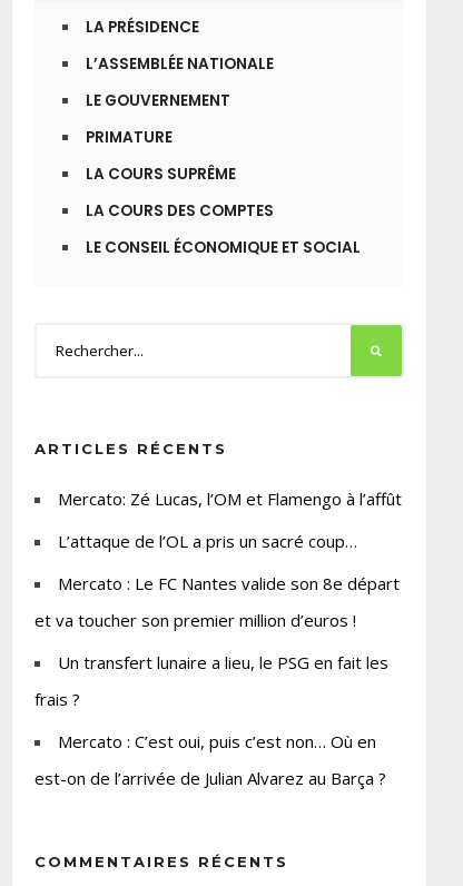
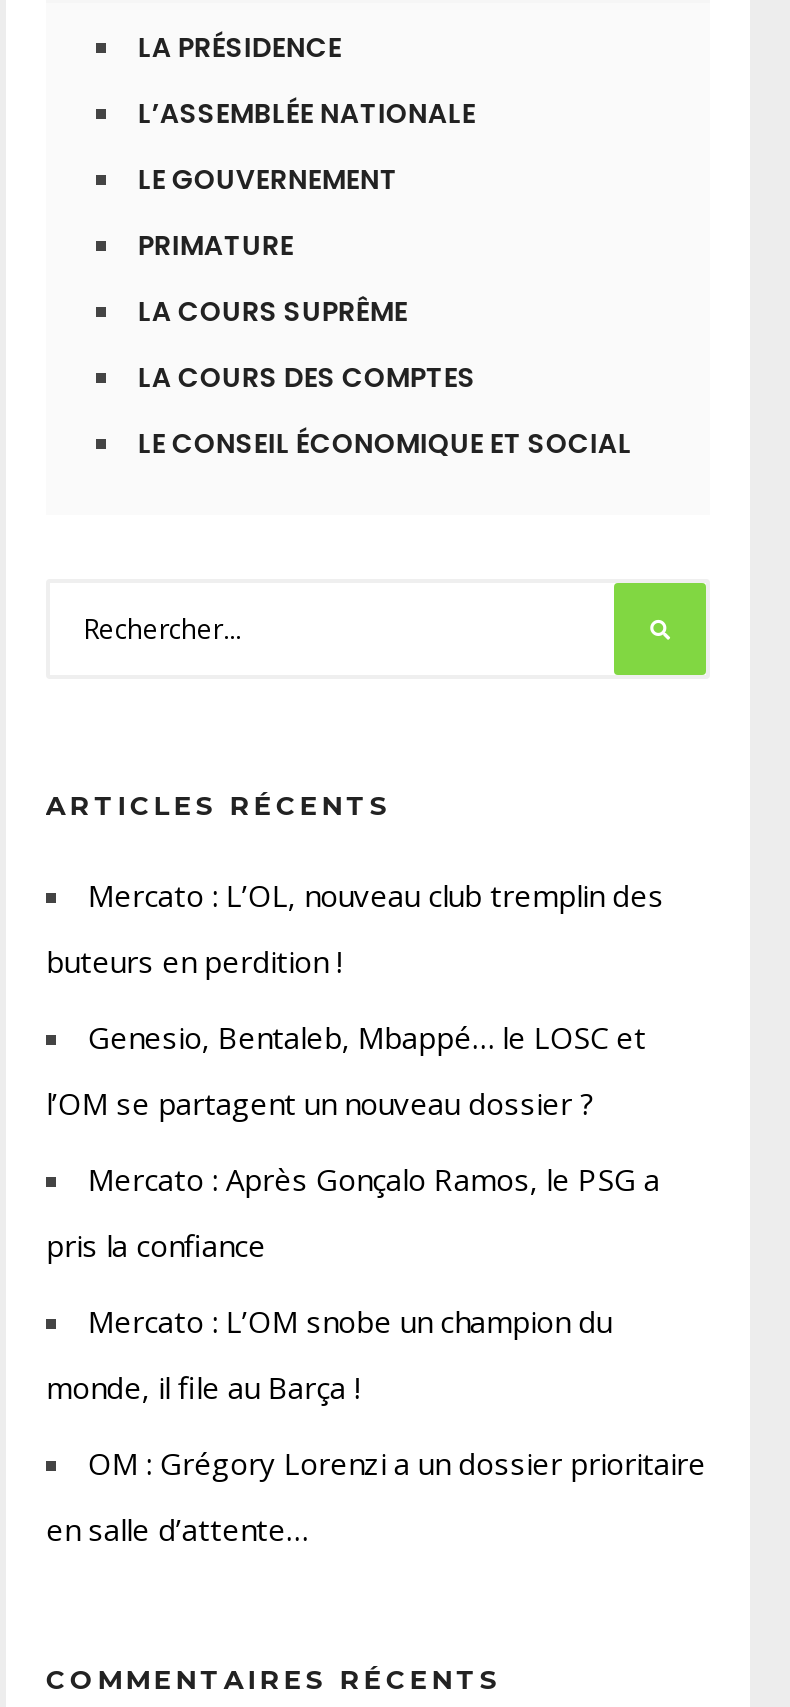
- Mercato: Zé Lucas, l’OM et Flamengo à l’affût
- L’attaque de l’OL a pris un sacré coup…
- Mercato : Le FC Nantes valide son 8e départ
- et va toucher son premier million d’euros !
- Un transfert lunaire a lieu, le PSG en fait les
- frais ?
- Mercato : C’est oui, puis c’est non… Où en
- est-on de l’arrivée de Julian Alvarez au Barça ?
+ Mercato : L’OL, nouveau club tremplin des
+ buteurs en perdition !
+ Genesio, Bentaleb, Mbappé… le LOSC et
+ l’OM se partagent un nouveau dossier ?
+ Mercato : Après Gonçalo Ramos, le PSG a
+ pris la confiance
+ Mercato : L’OM snobe un champion du
+ monde, il file au Barça !
+ OM : Grégory Lorenzi a un dossier prioritaire
+ en salle d’attente…
